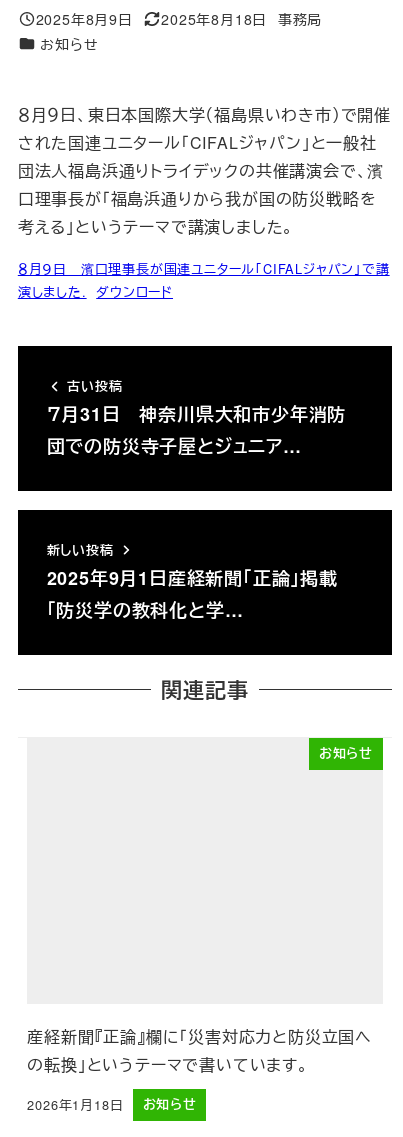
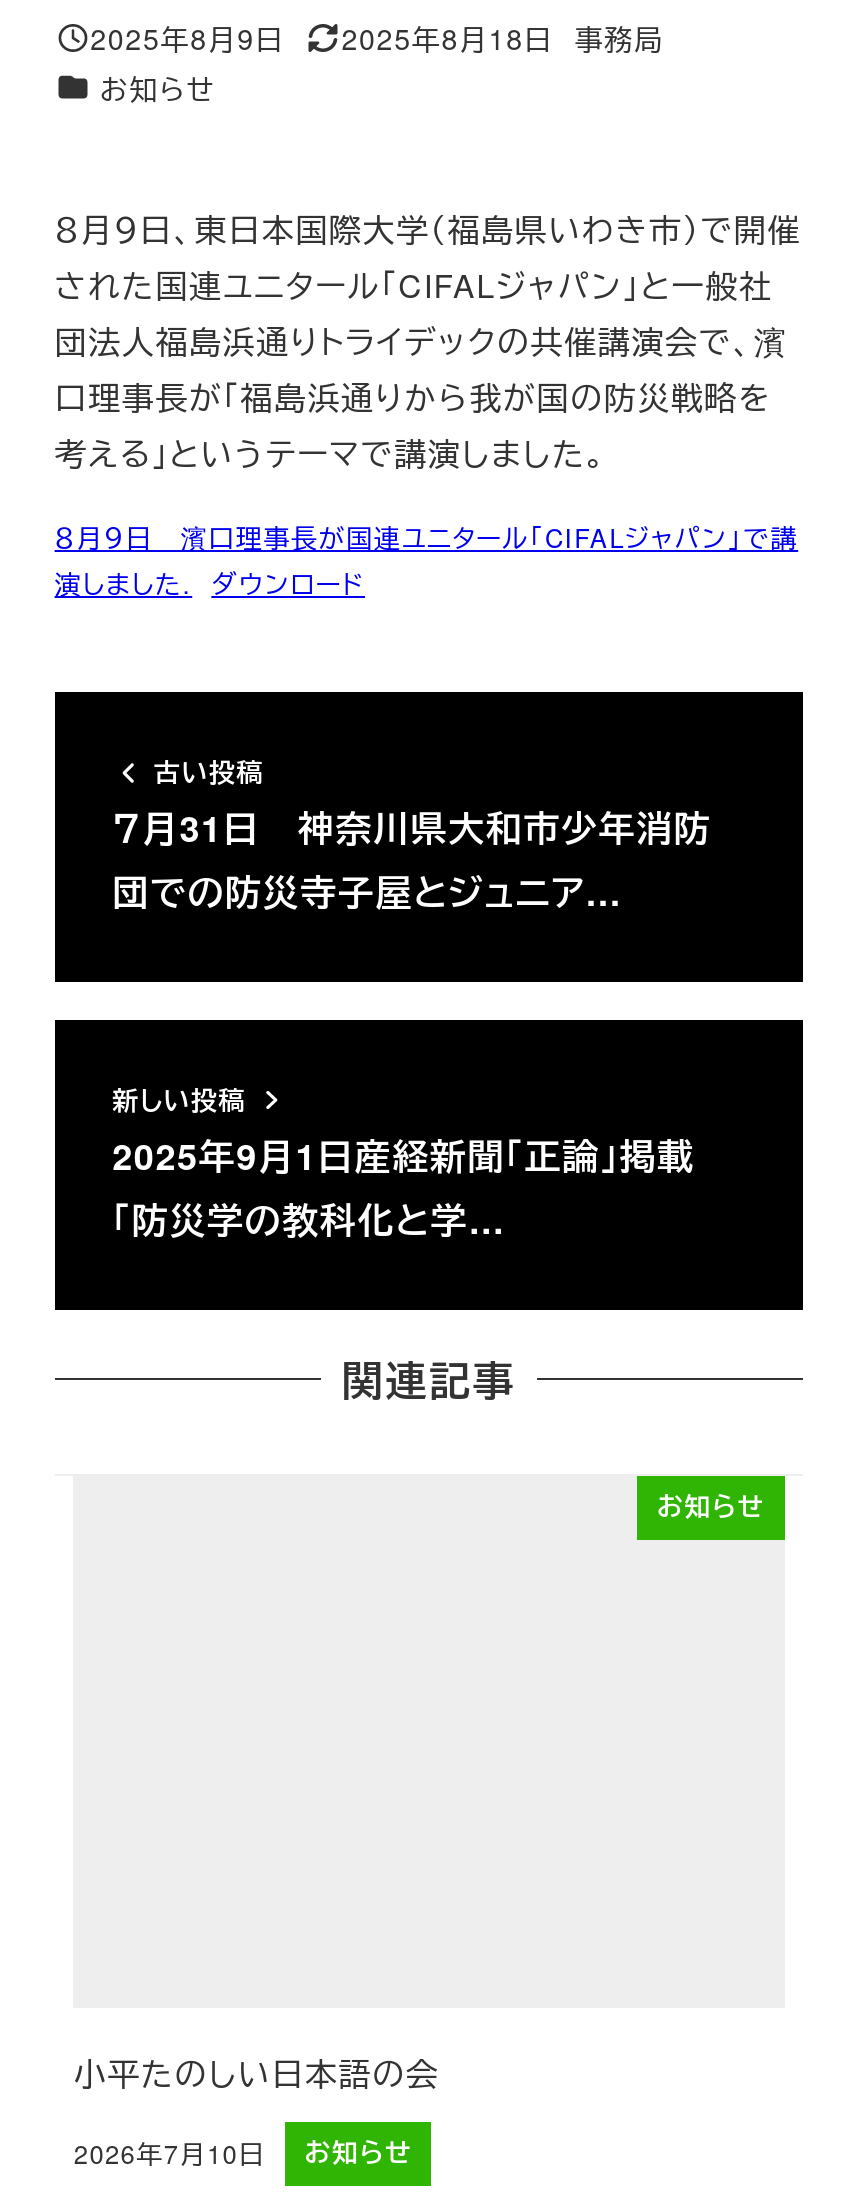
- 産経新聞『正論』欄に「災害対応力と防災立国へ
- の転換」というテーマで書いています。
+ 小平たのしい日本語の会

- 2026年1月18日 お知らせ
+ 2026年7月10日 お知らせ
